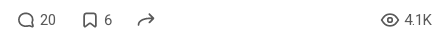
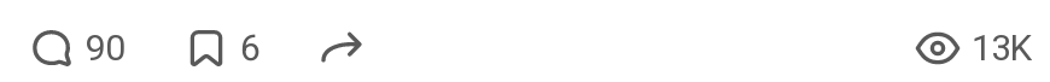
- 20
+ 90

- 4.1K
+ 13K
